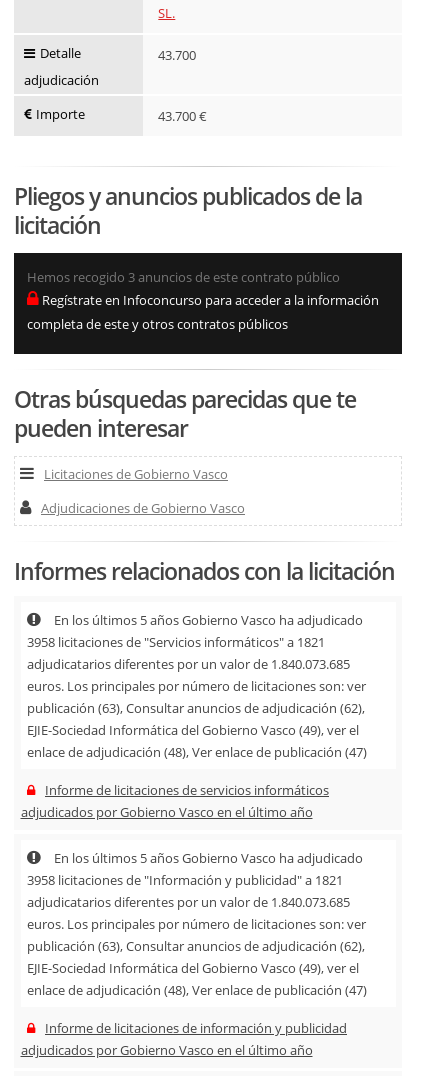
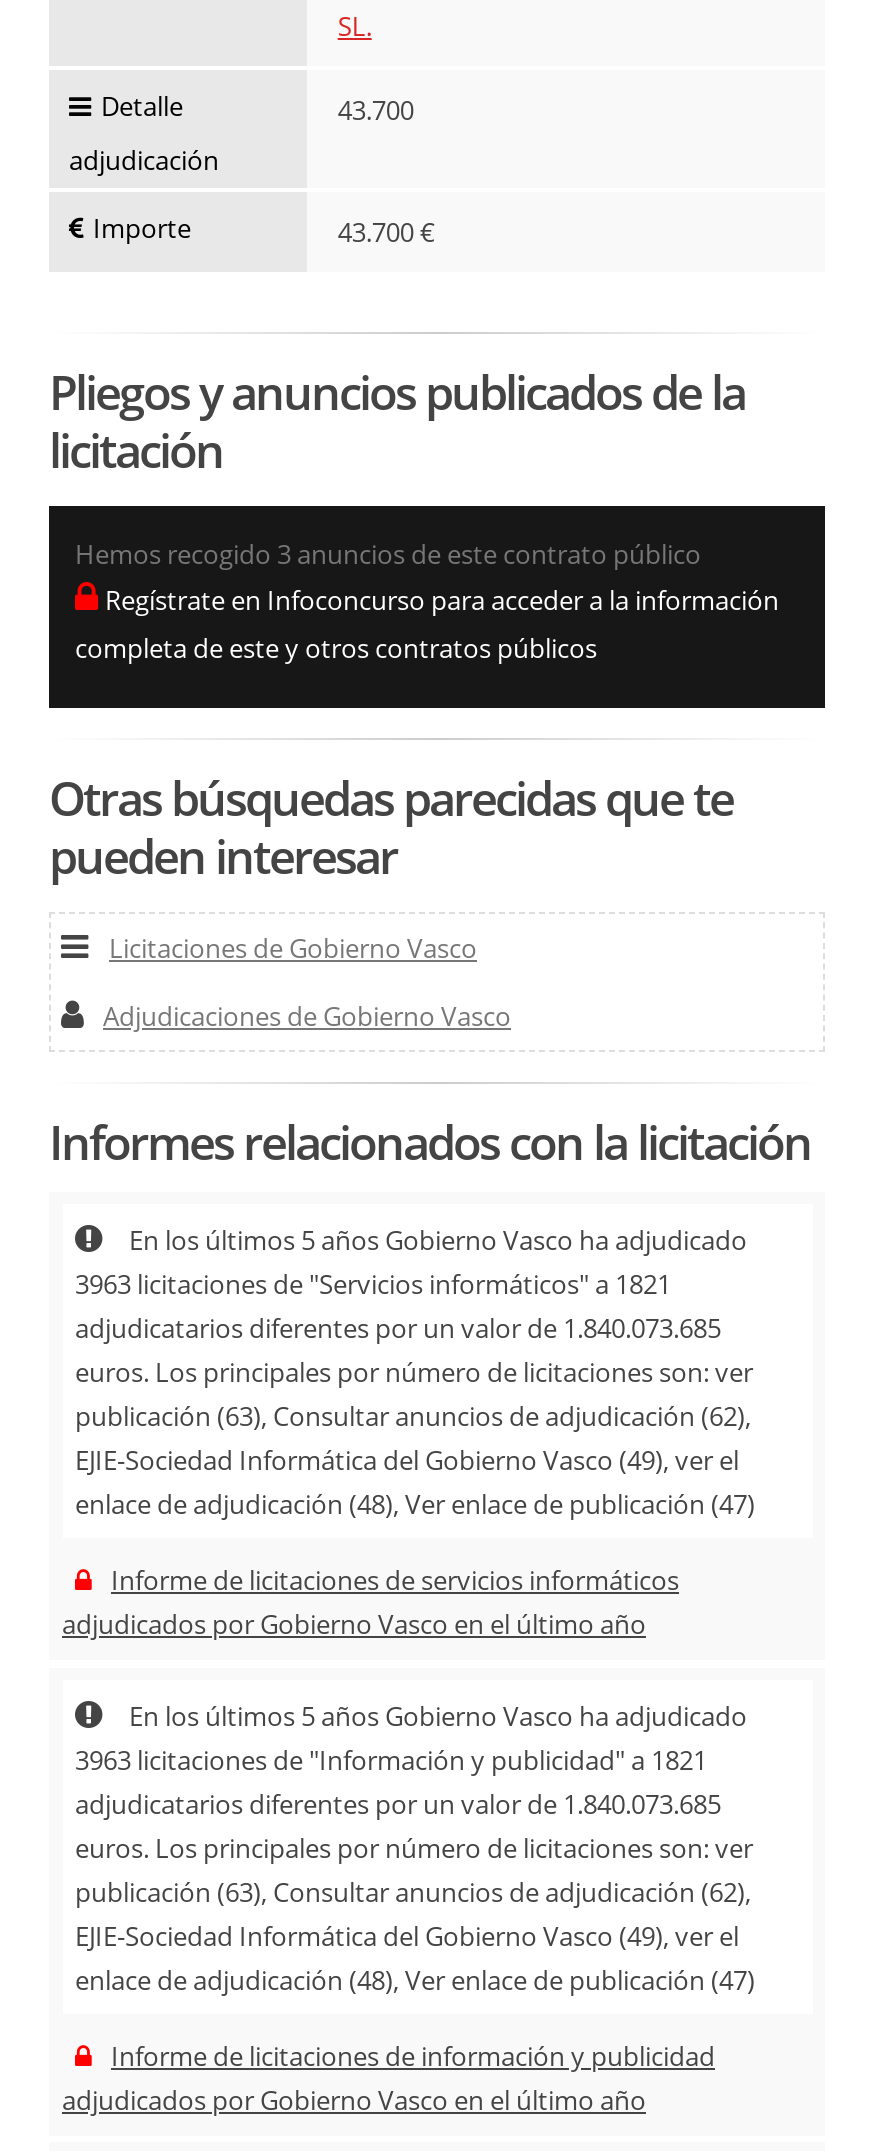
- 3958 licitaciones de "Servicios informáticos" a 1821
+ 3963 licitaciones de "Servicios informáticos" a 1821

- 3958 licitaciones de "Información y publicidad" a 1821
+ 3963 licitaciones de "Información y publicidad" a 1821
